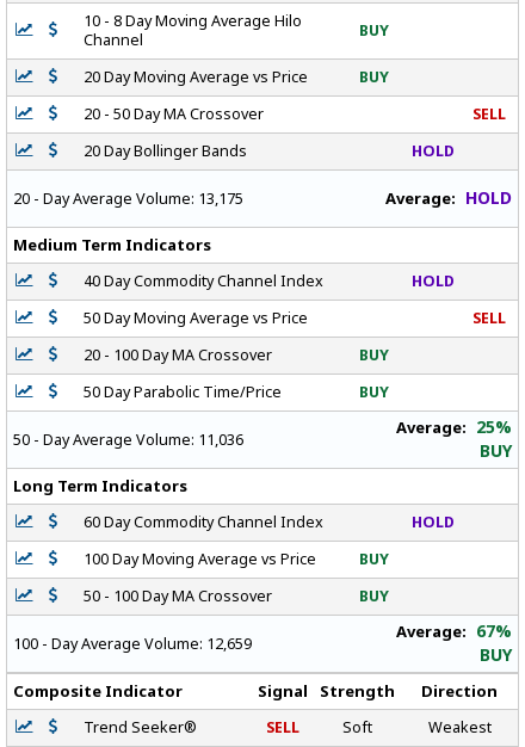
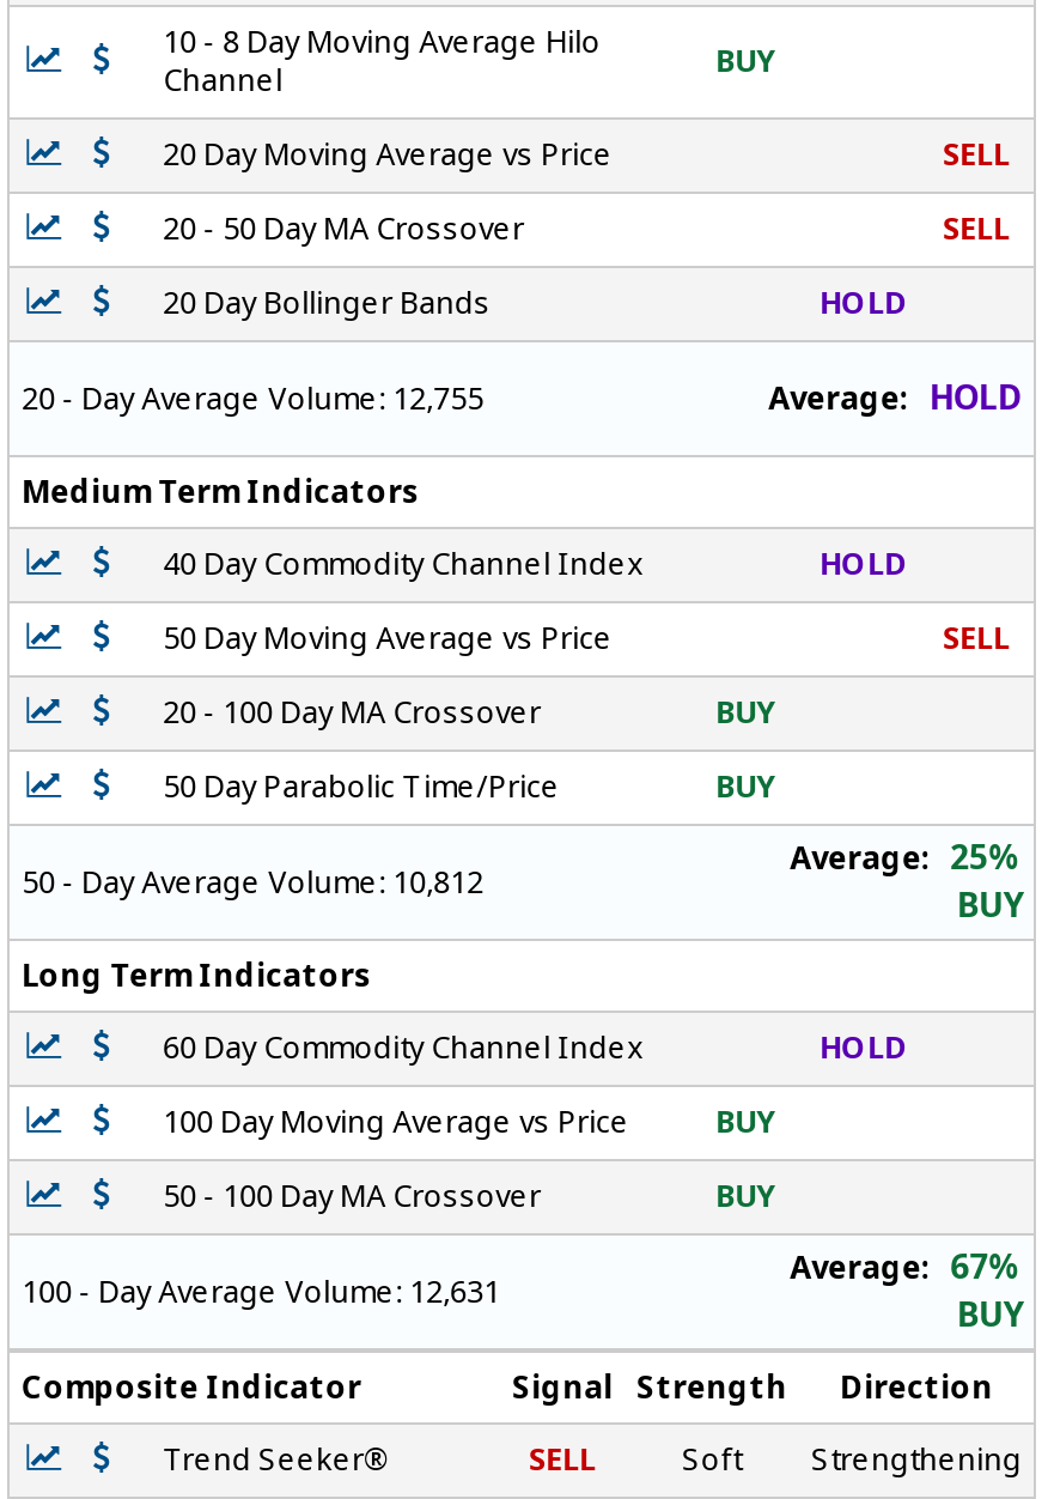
- BUY
+ SELL

- 20 - Day Average Volume: 13,175
+ 20 - Day Average Volume: 12,755

- 50 - Day Average Volume: 11,036
+ 50 - Day Average Volume: 10,812

- 100 - Day Average Volume: 12,659
+ 100 - Day Average Volume: 12,631

- Weakest
+ Strengthening
